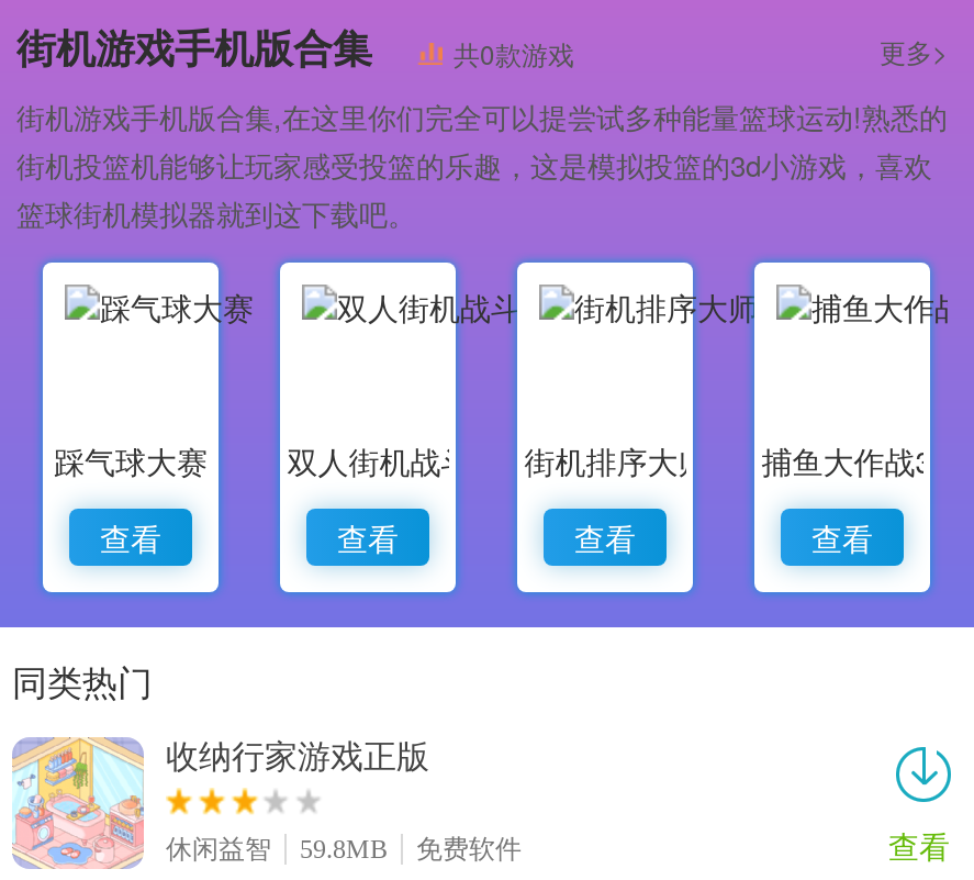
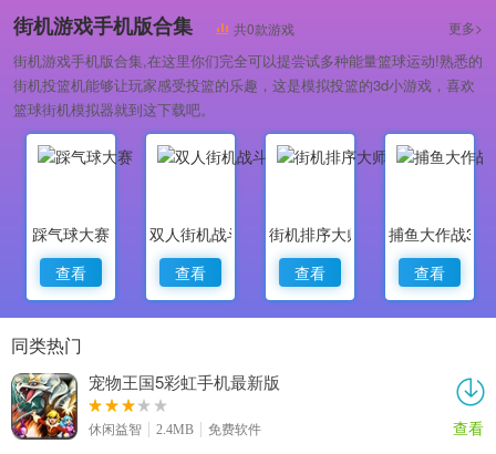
- [image]
- 收纳行家游戏正版
+ [image]
+ 宠物王国5彩虹手机最新版

- 休闲益智 59.8MB 免费软件
+ 休闲益智 2.4MB 免费软件
